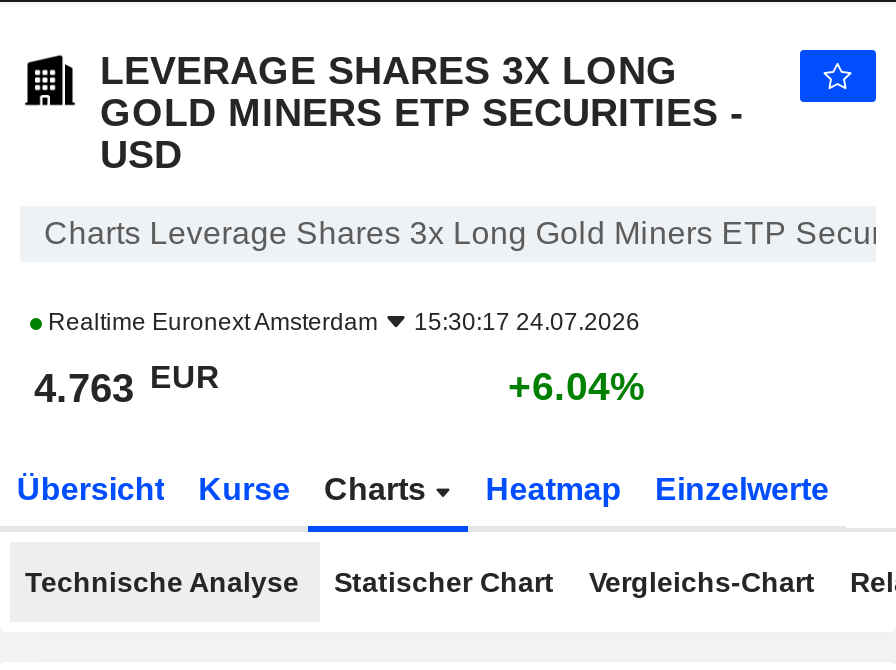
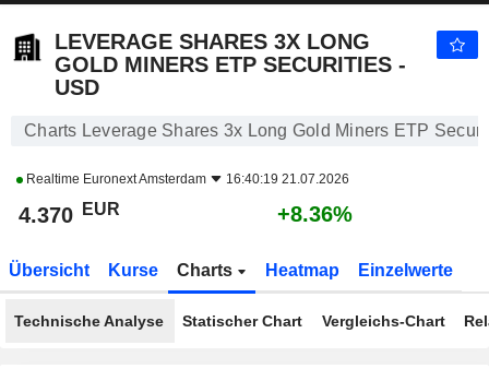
- Realtime Euronext Amsterdam 15:30:17 24.07.2026
+ Realtime Euronext Amsterdam 16:40:19 21.07.2026

- 4.763 EUR
+ 4.370 EUR

- +6.04%
+ +8.36%
